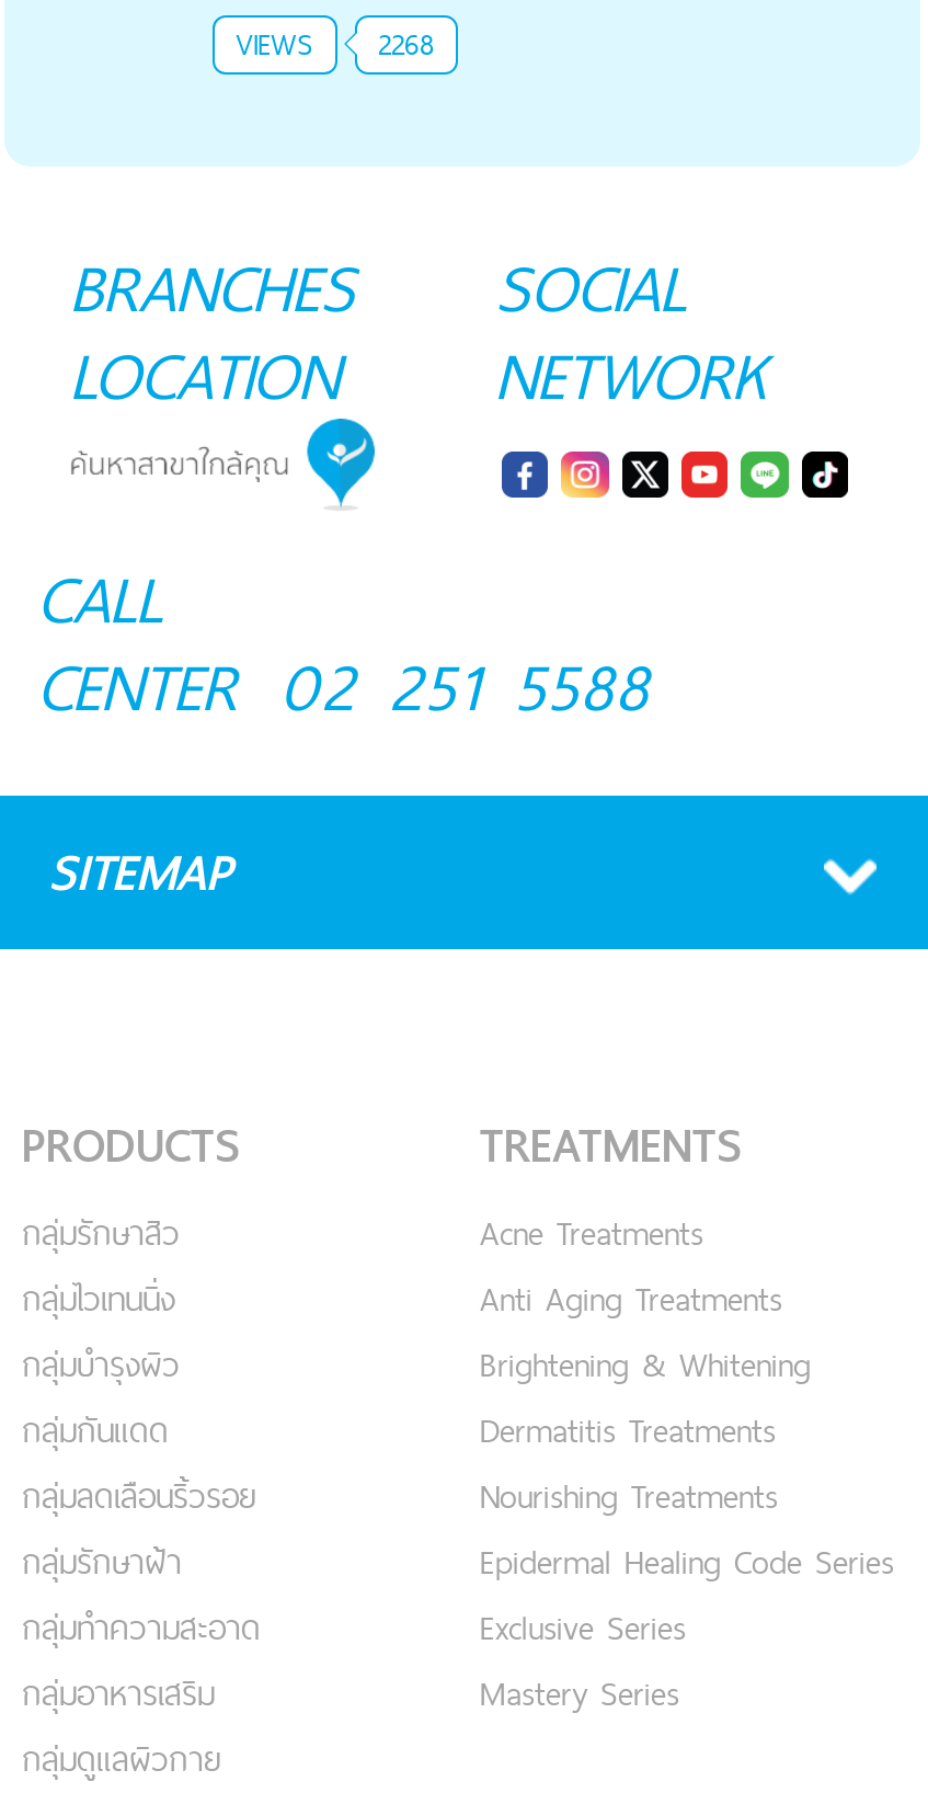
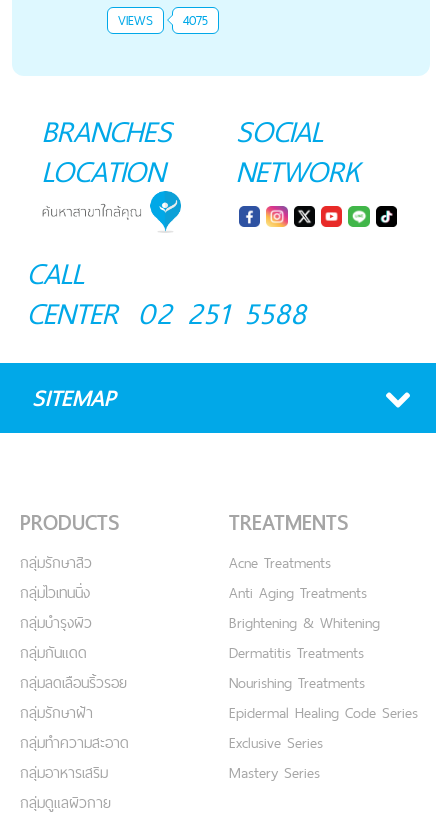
- VIEWS 2268
+ VIEWS 4075
